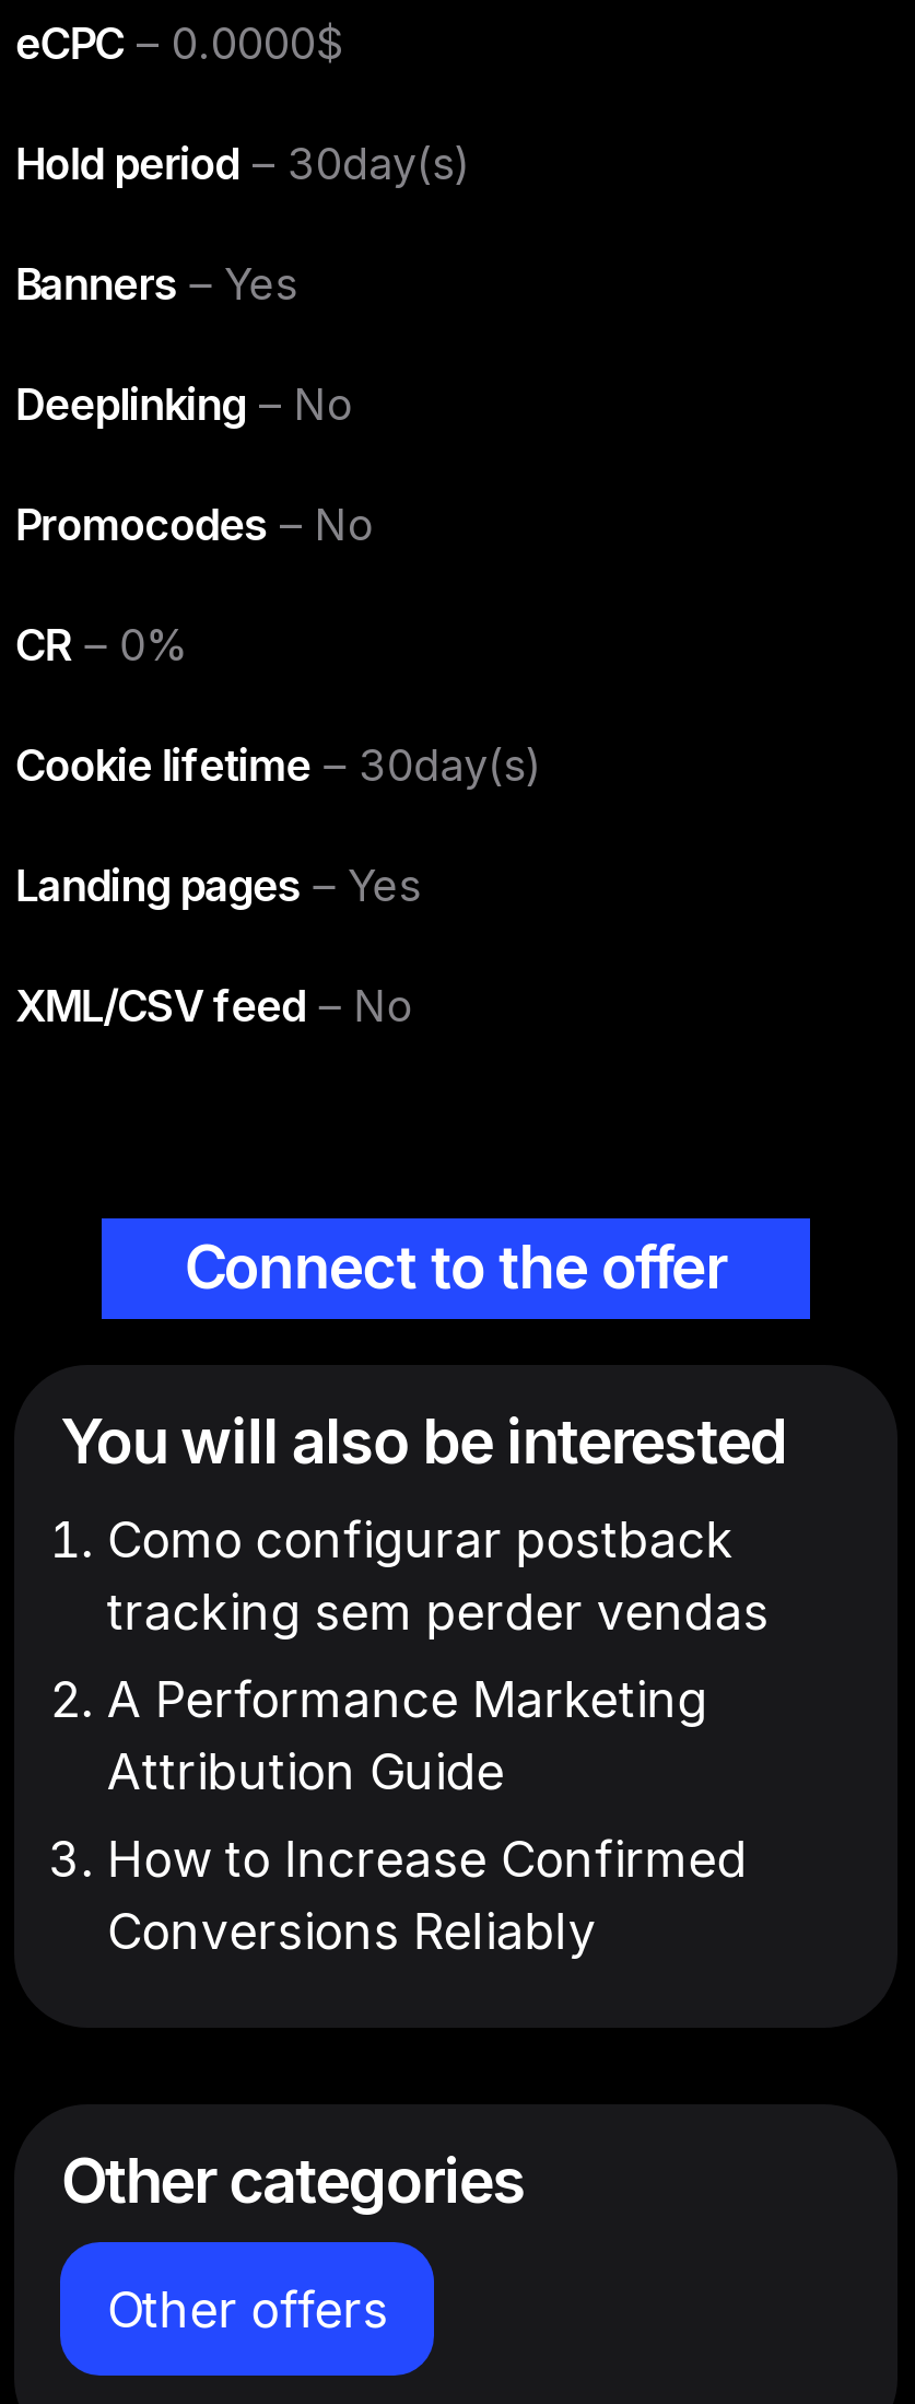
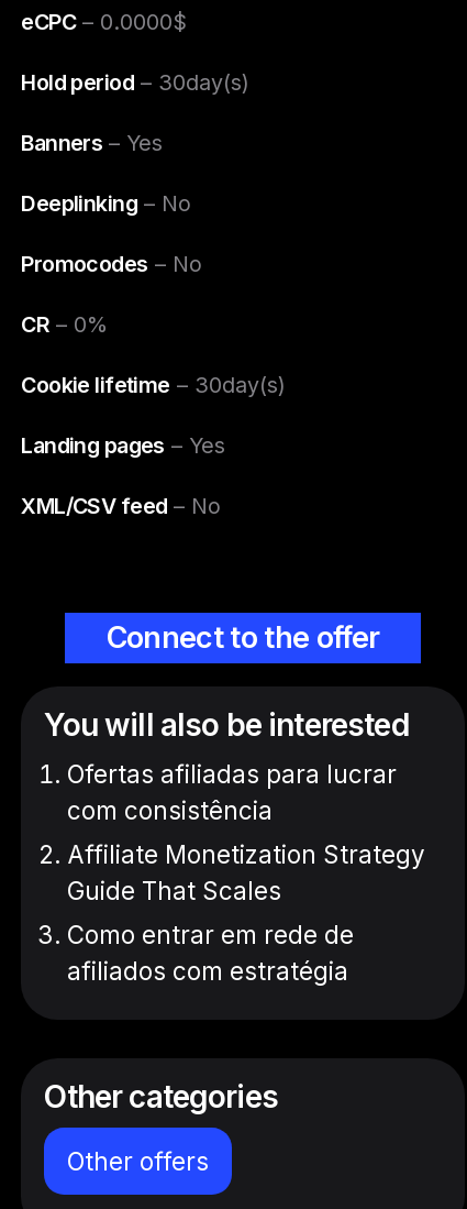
- Como configurar postback
- tracking sem perder vendas
+ Ofertas afiliadas para lucrar
+ com consistência

- A Performance Marketing
- Attribution Guide
+ Affiliate Monetization Strategy
+ Guide That Scales

- How to Increase Confirmed
- Conversions Reliably
+ Como entrar em rede de
+ afiliados com estratégia
